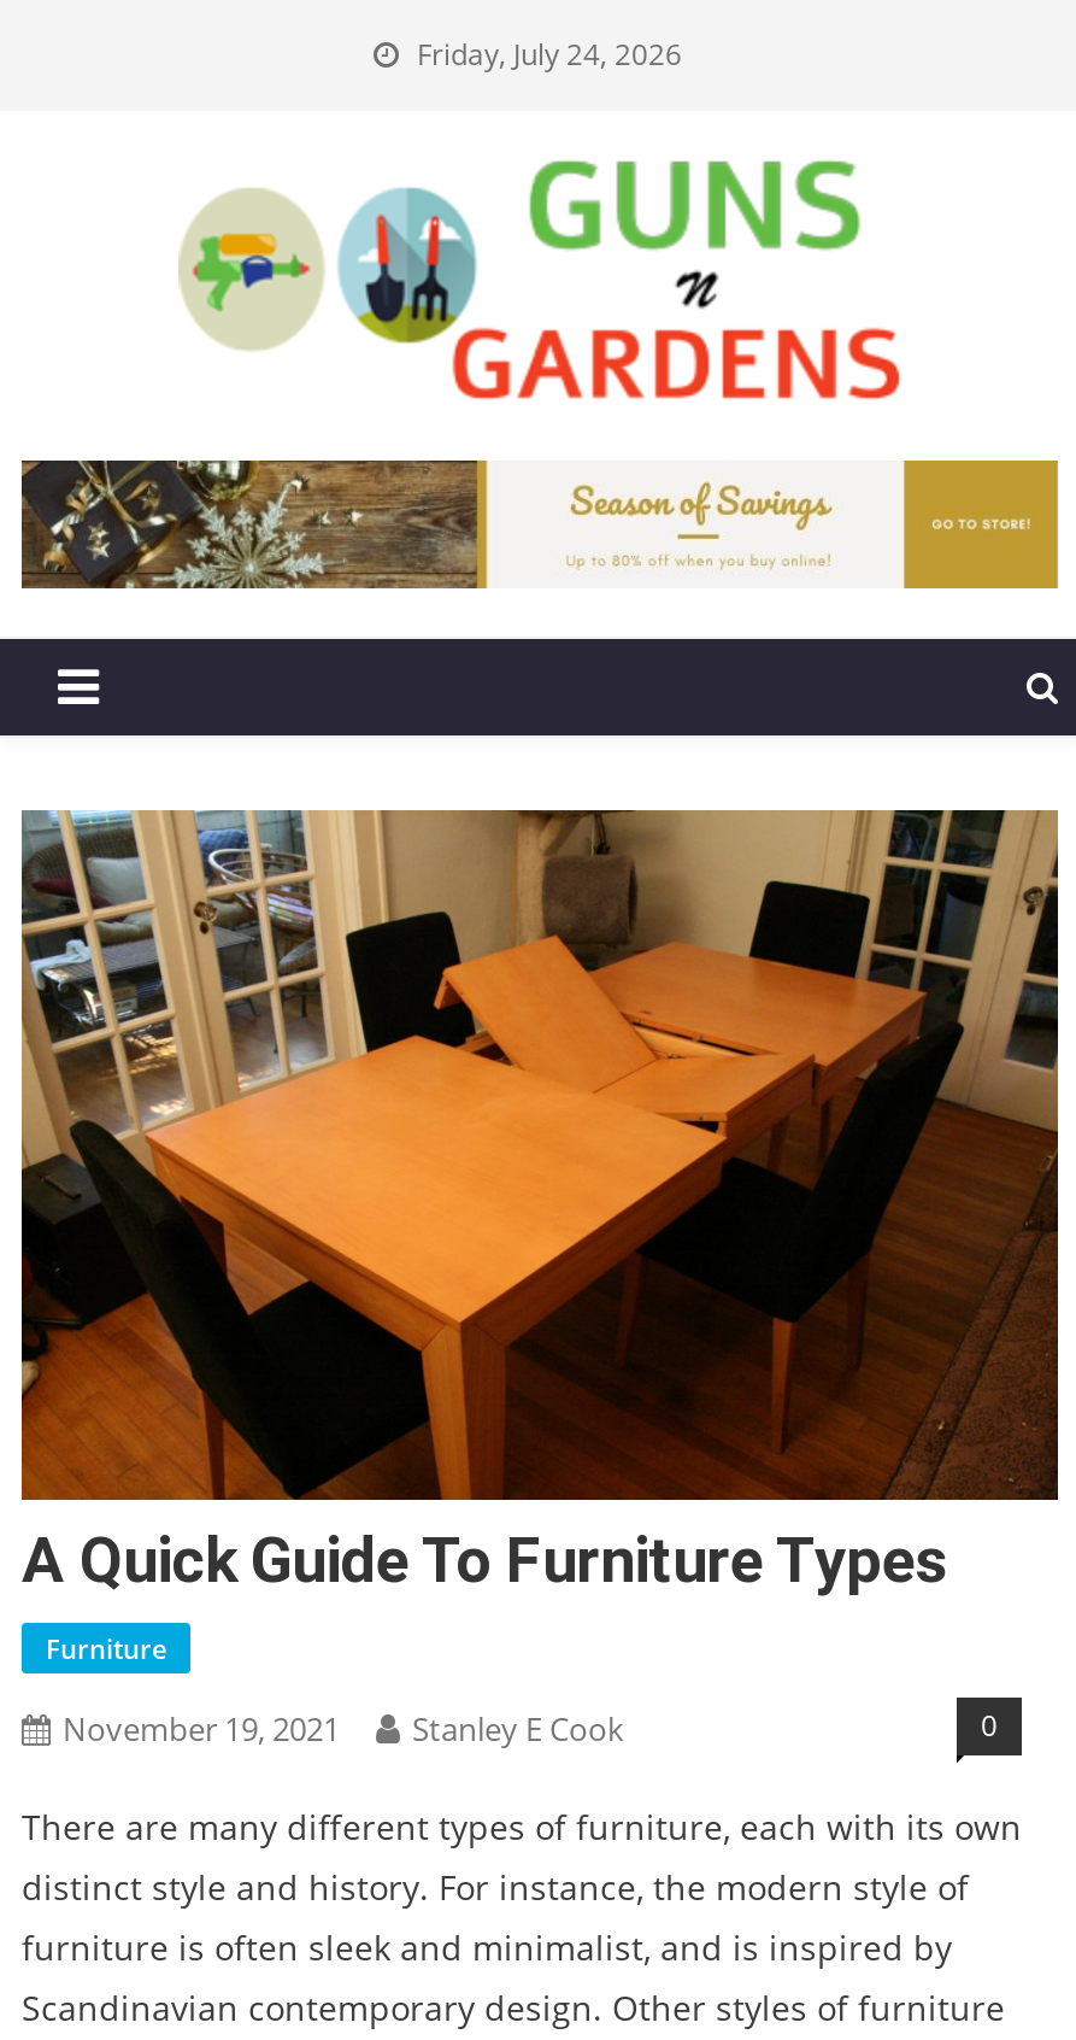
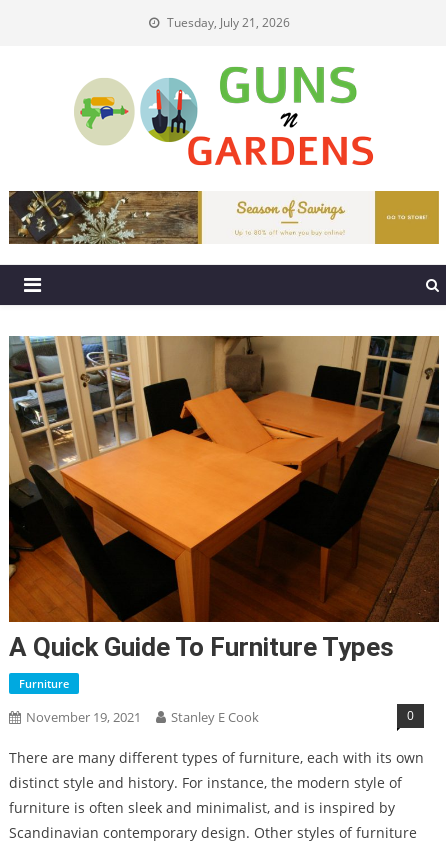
- Friday, July 24, 2026
+ Tuesday, July 21, 2026
